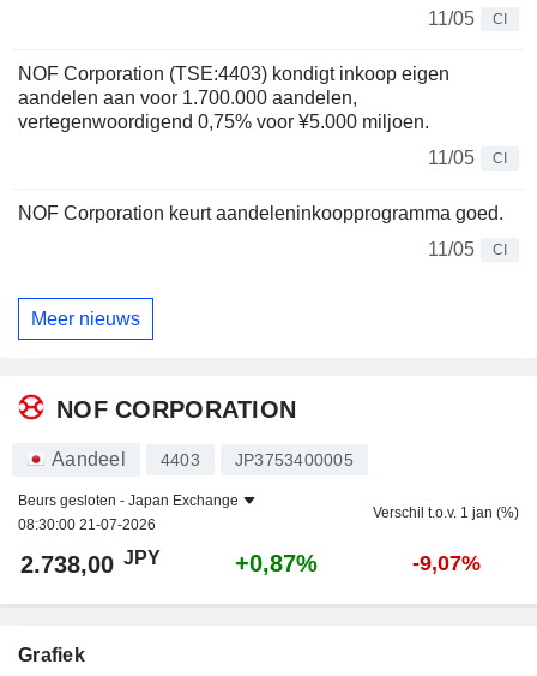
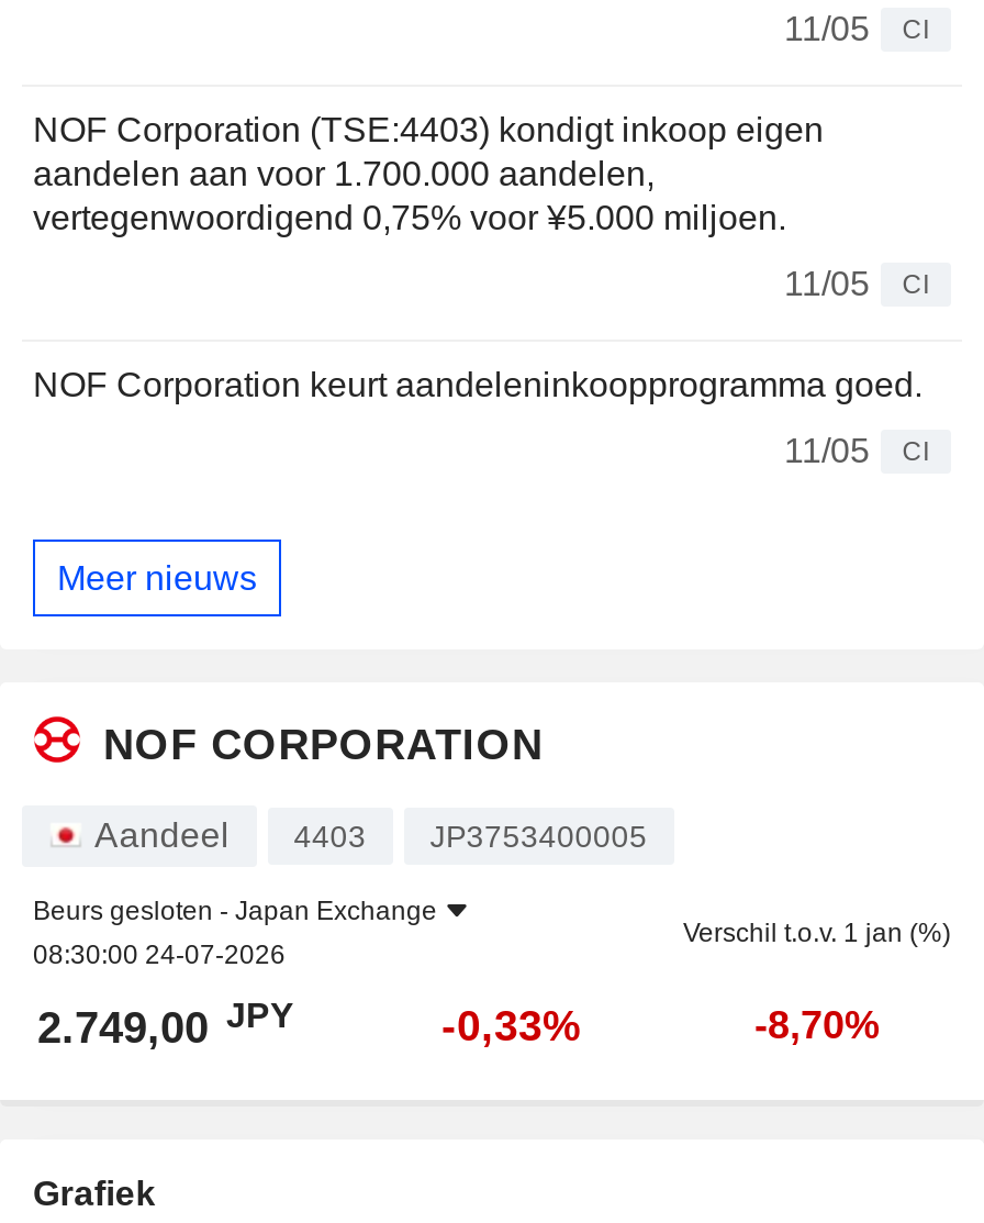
- 08:30:00 21-07-2026
+ 08:30:00 24-07-2026

- 2.738,00 JPY
+ 2.749,00 JPY

- +0,87%
+ -0,33%

- -9,07%
+ -8,70%
